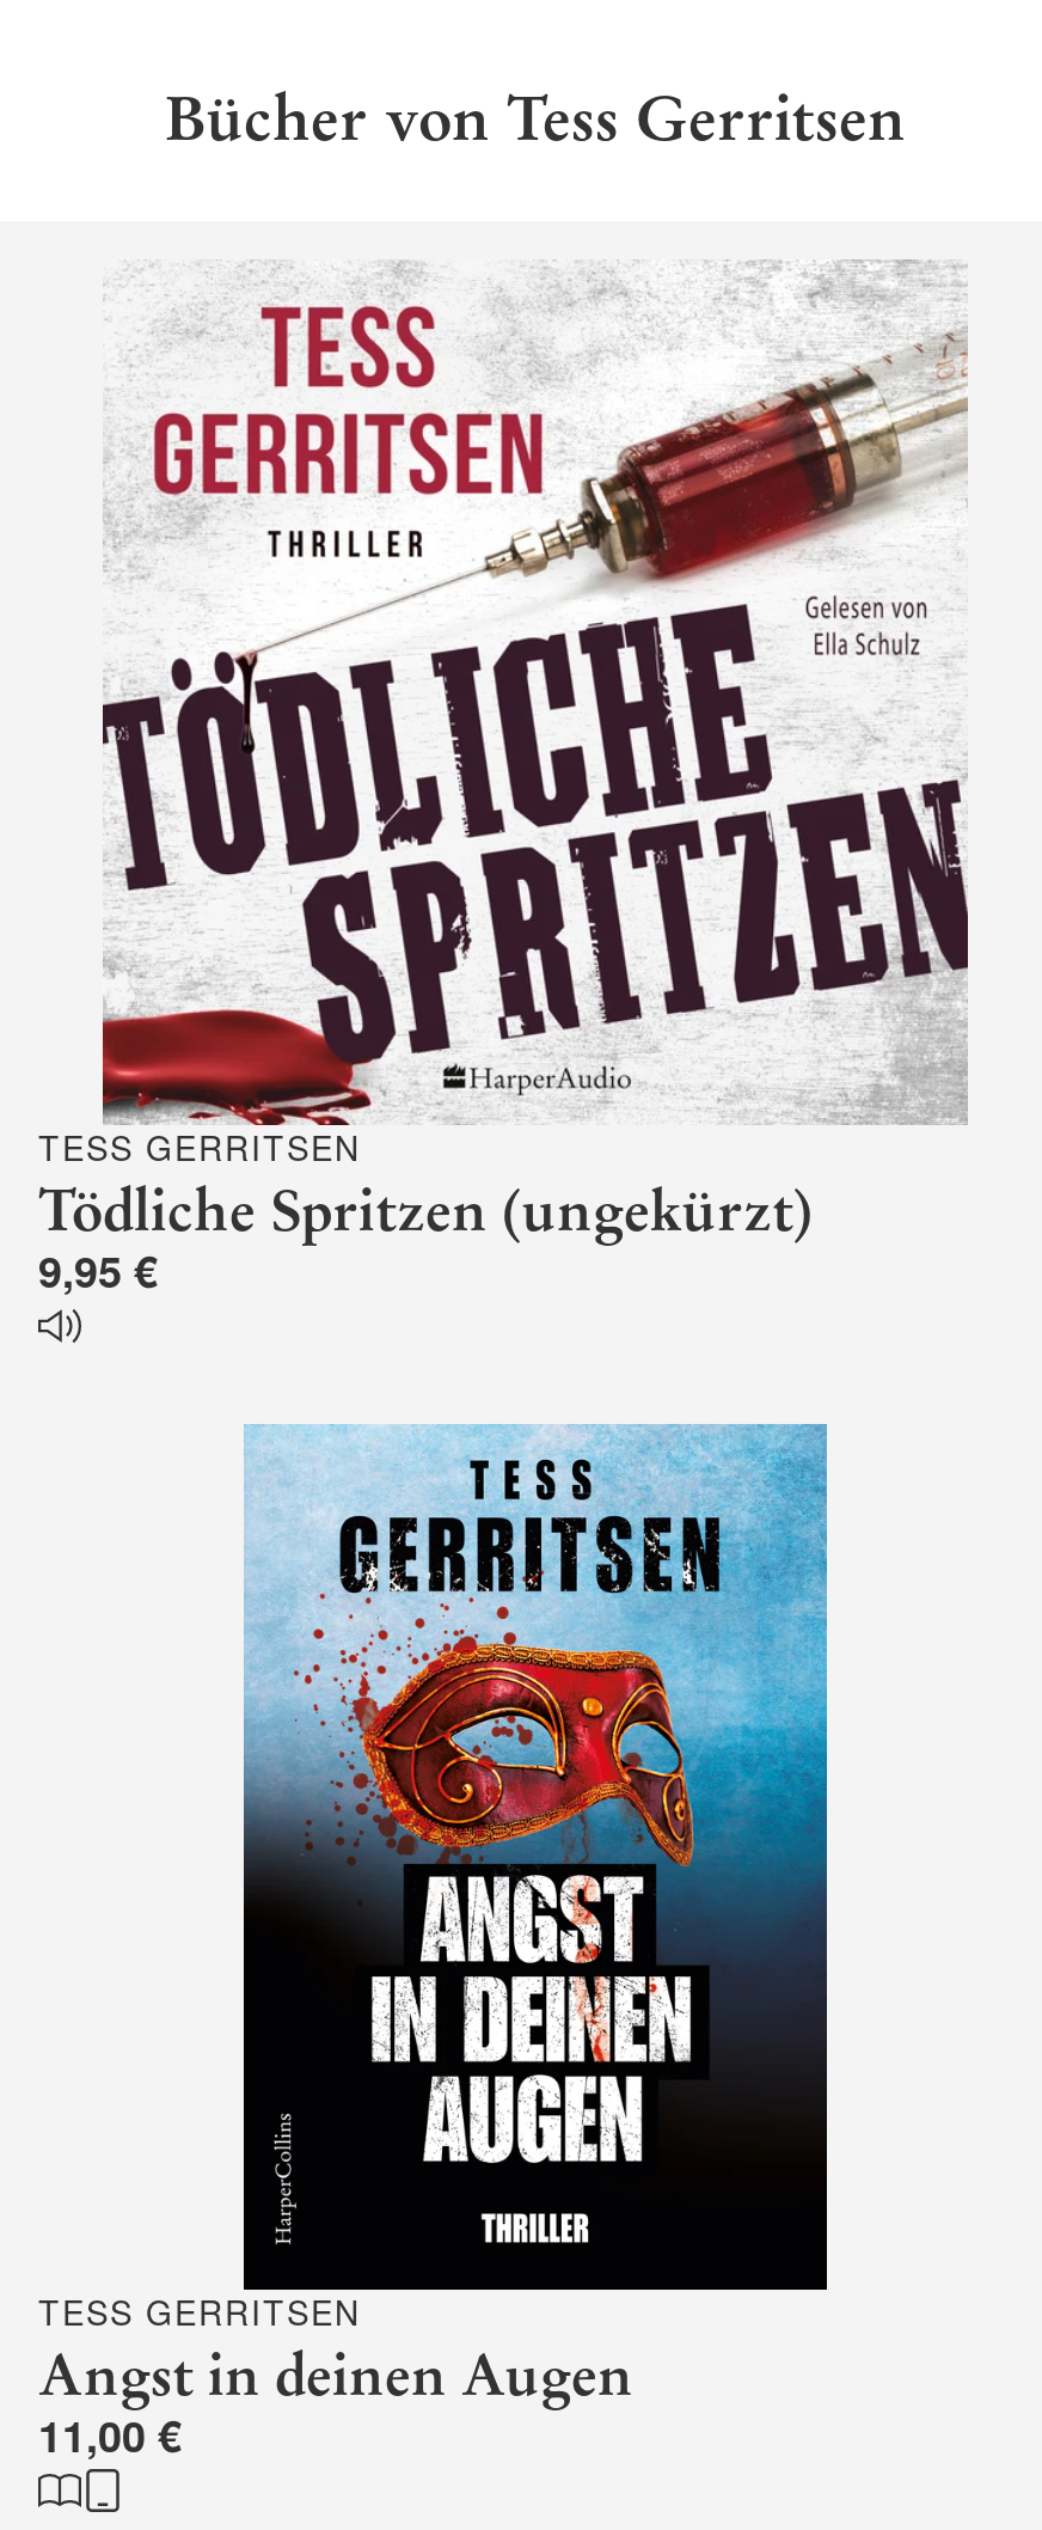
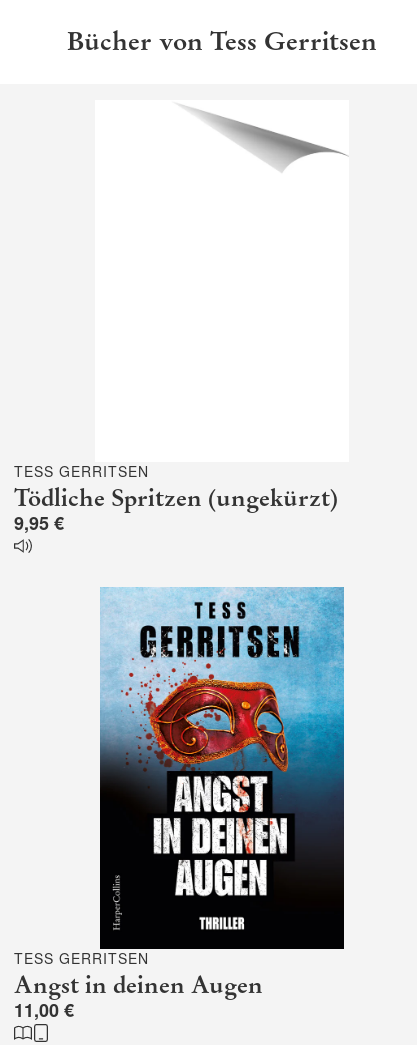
- [image]
